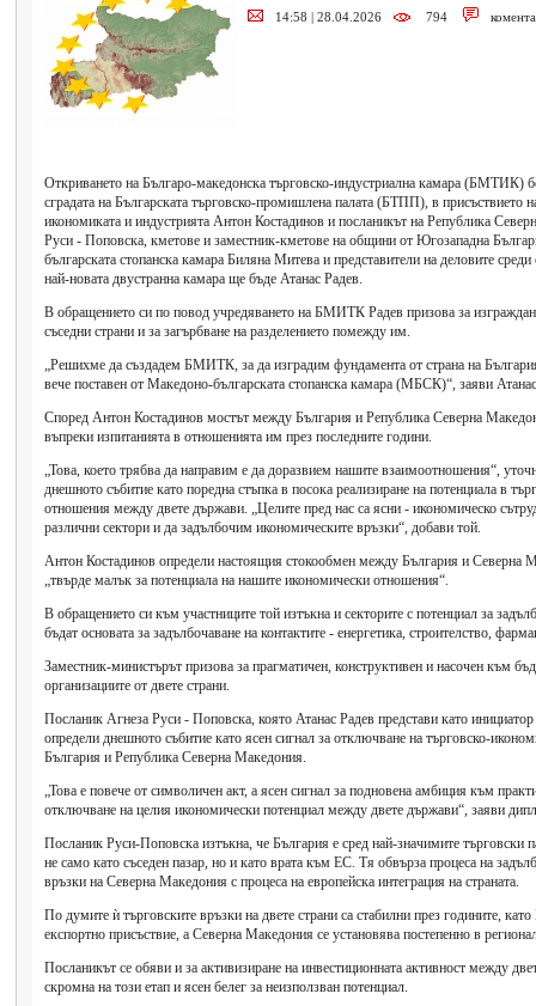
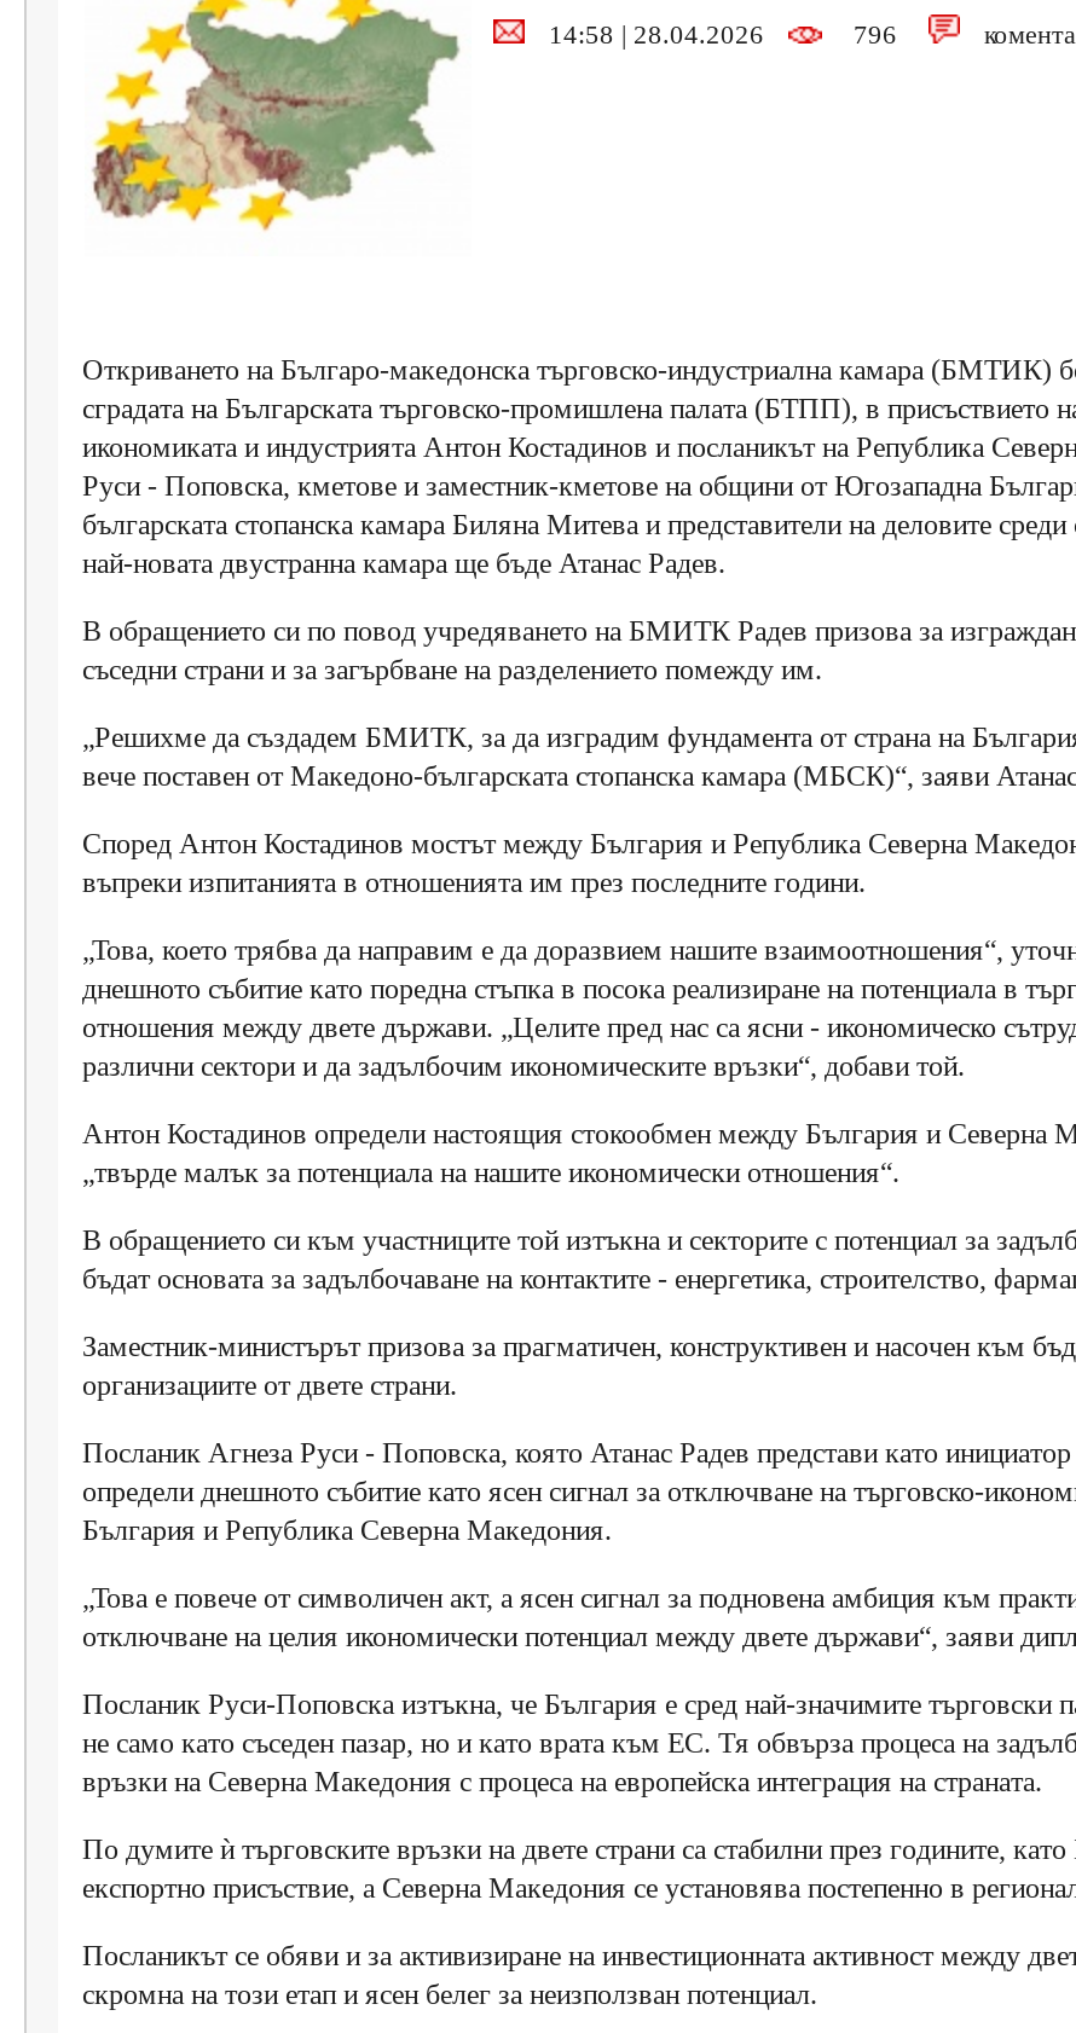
- 794
+ 796
